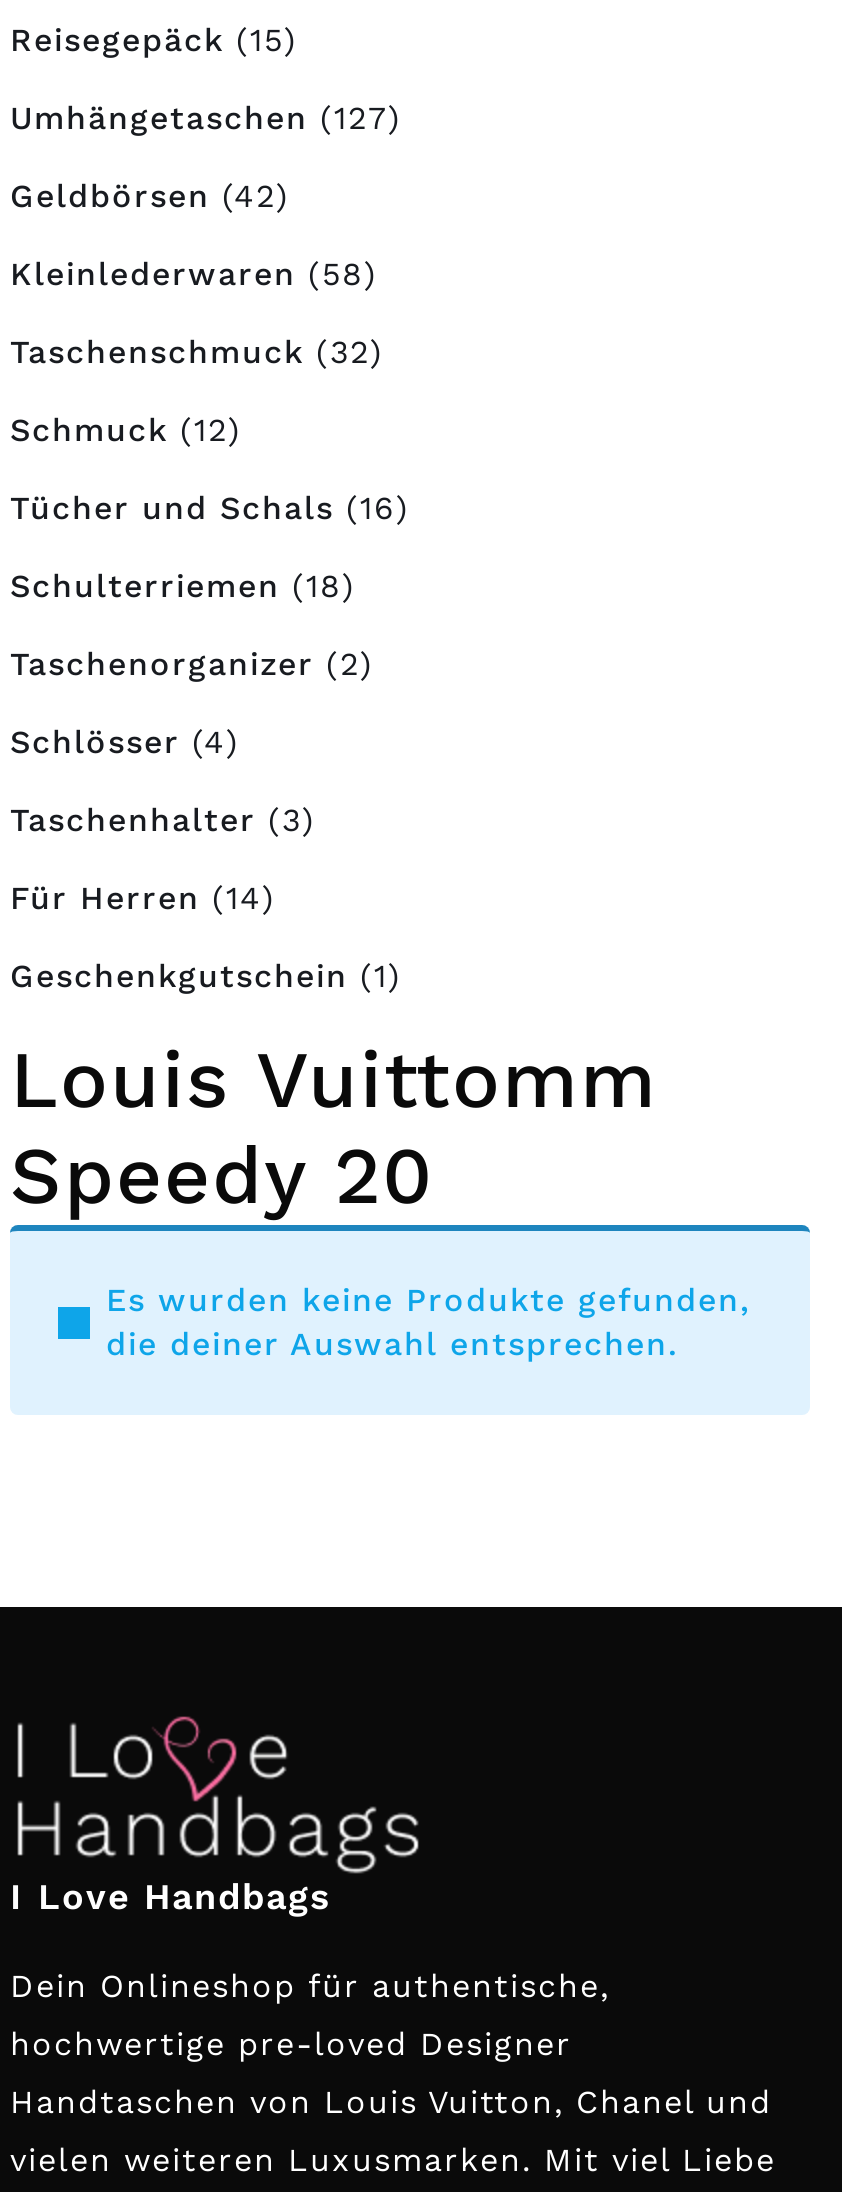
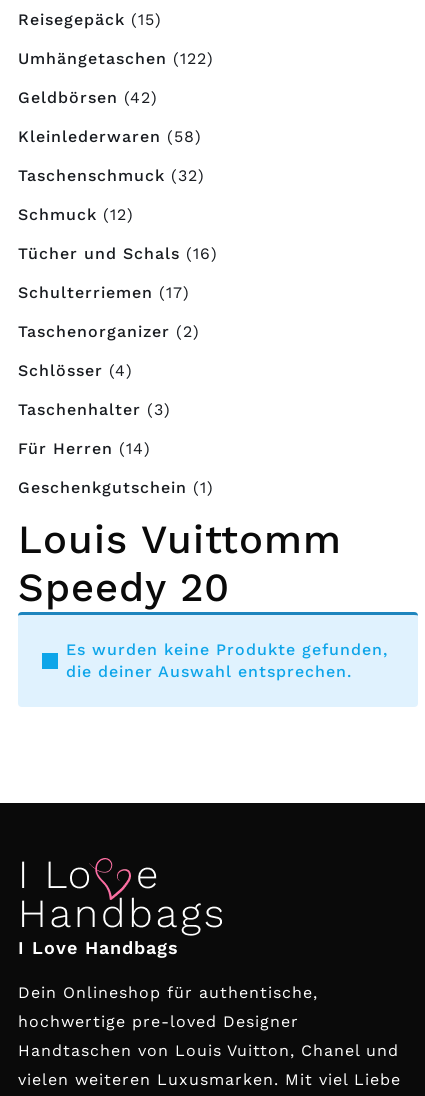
- Umhängetaschen (127)
+ Umhängetaschen (122)

- Schulterriemen (18)
+ Schulterriemen (17)
